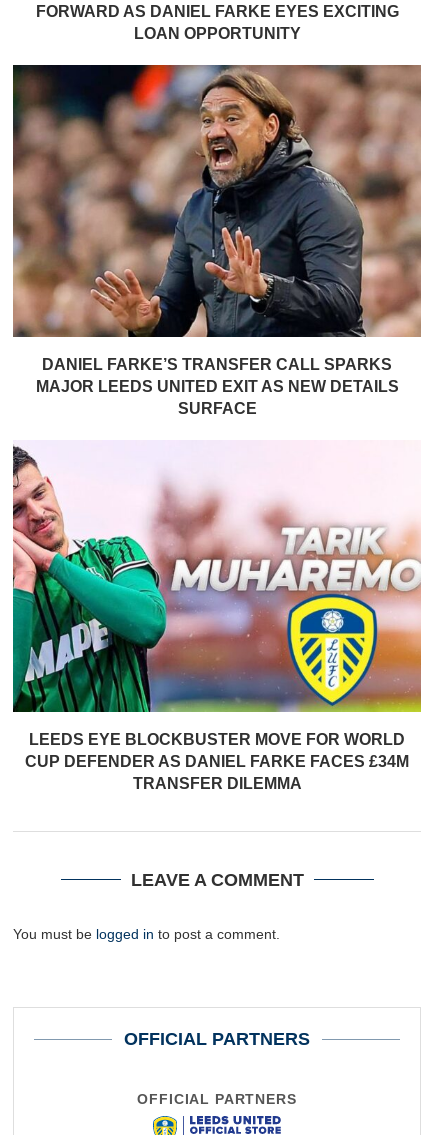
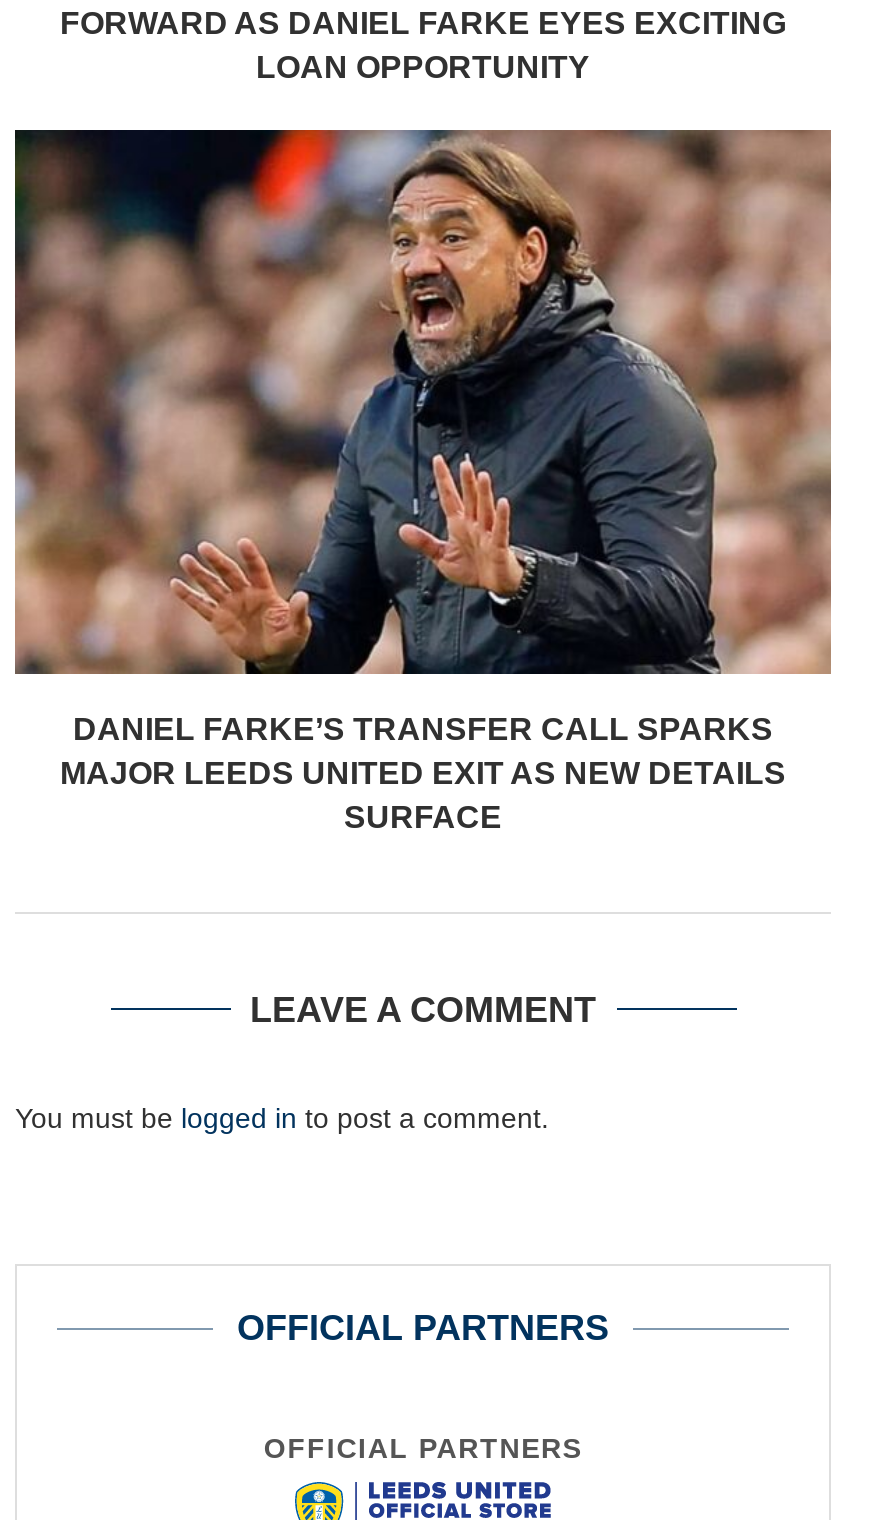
- [image]
- LEEDS EYE BLOCKBUSTER MOVE FOR WORLD
- CUP DEFENDER AS DANIEL FARKE FACES £34M
- TRANSFER DILEMMA
